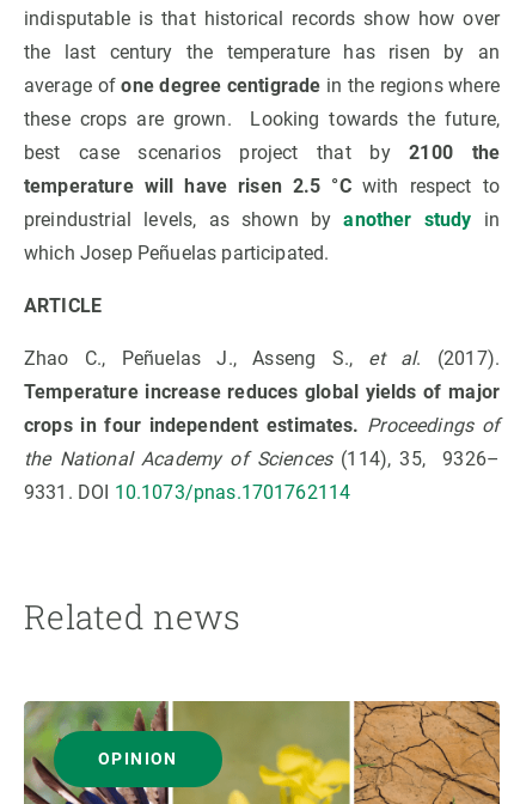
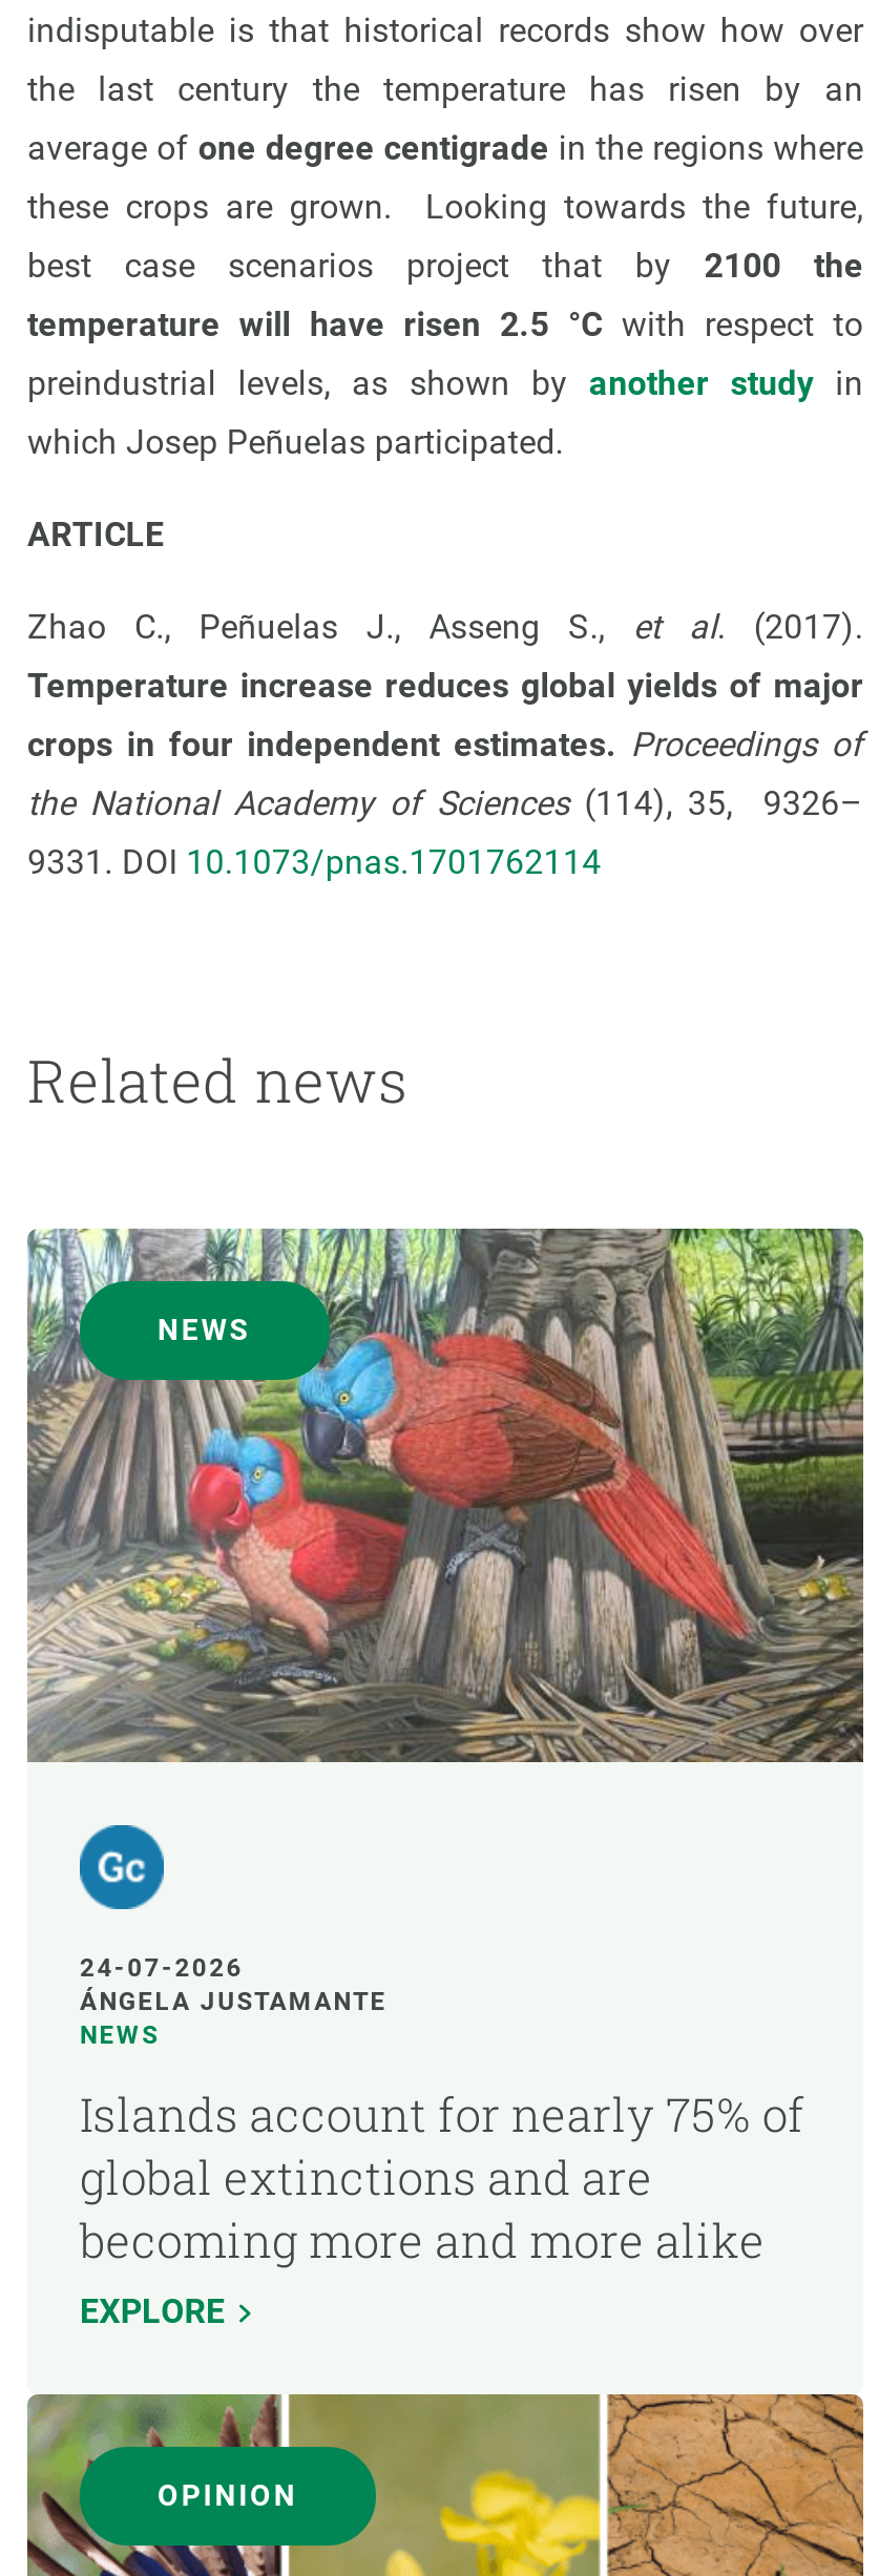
+ [image]
+ NEWS

+ [image]
+ 24-07-2026
+ ÁNGELA JUSTAMANTE
+ NEWS
+ Islands account for nearly 75% of
+ global extinctions and are
+ becoming more and more alike
+ EXPLORE
